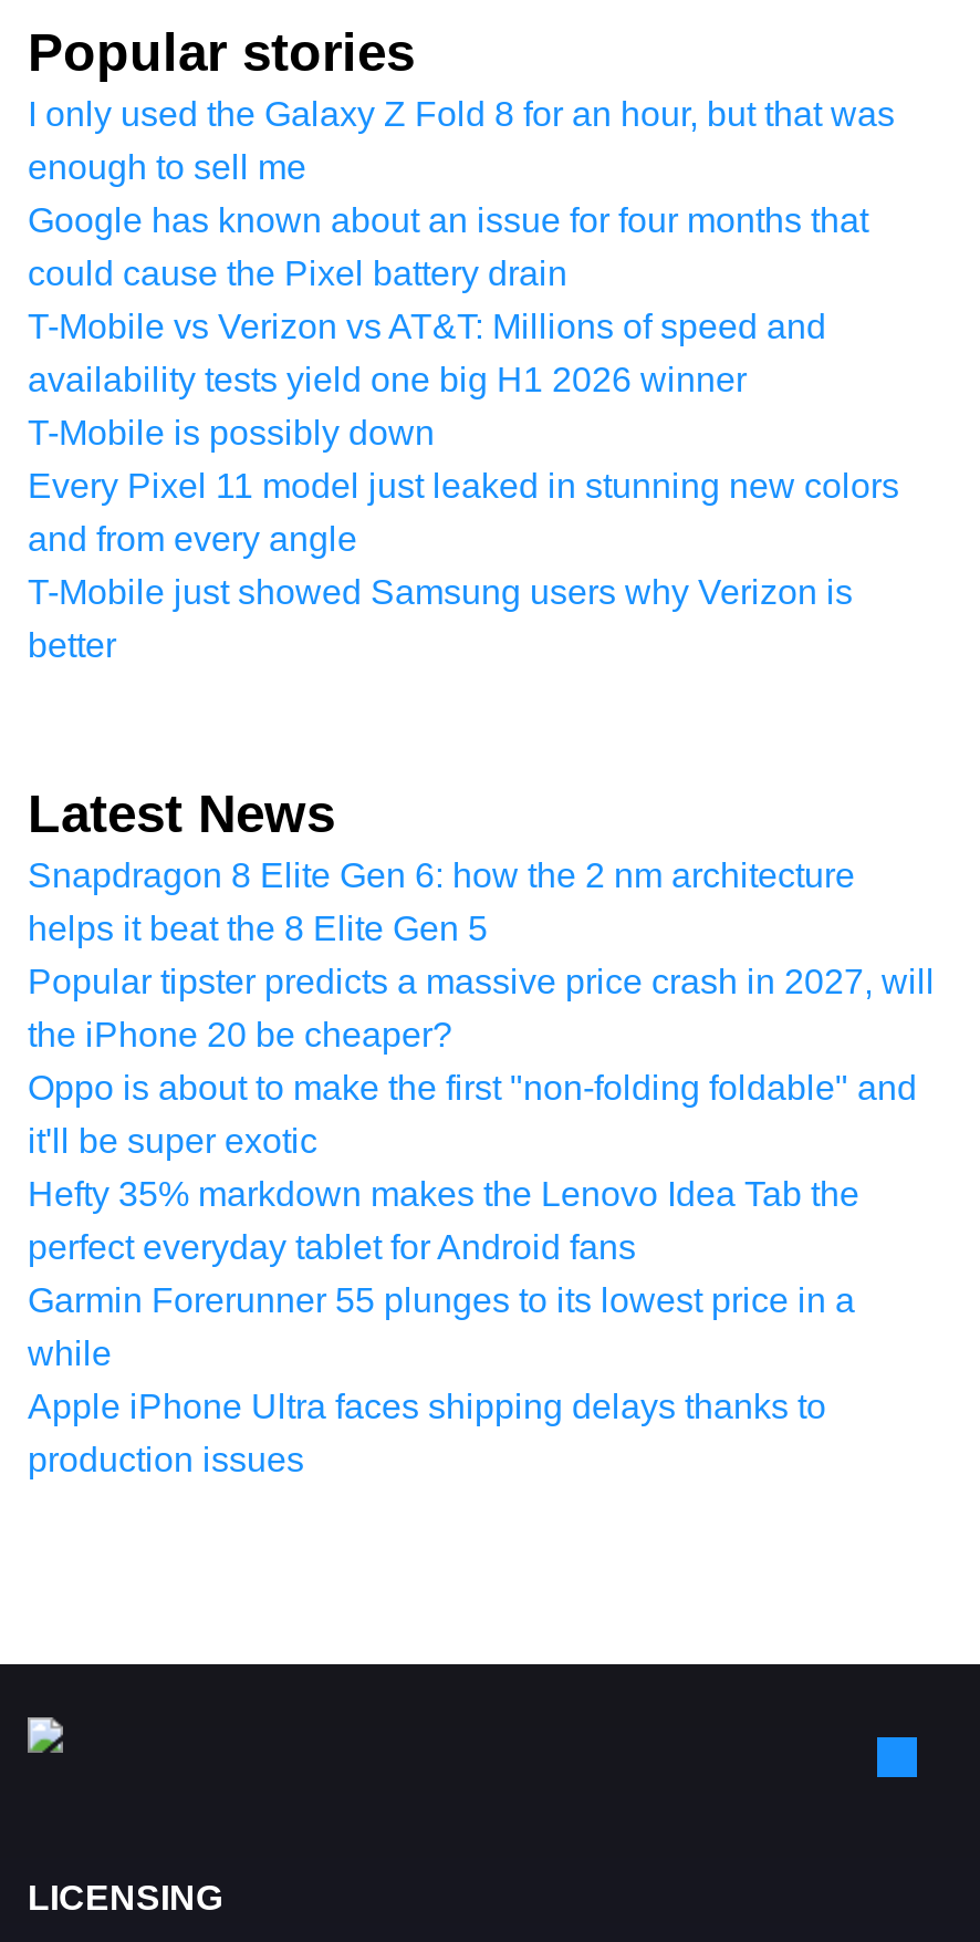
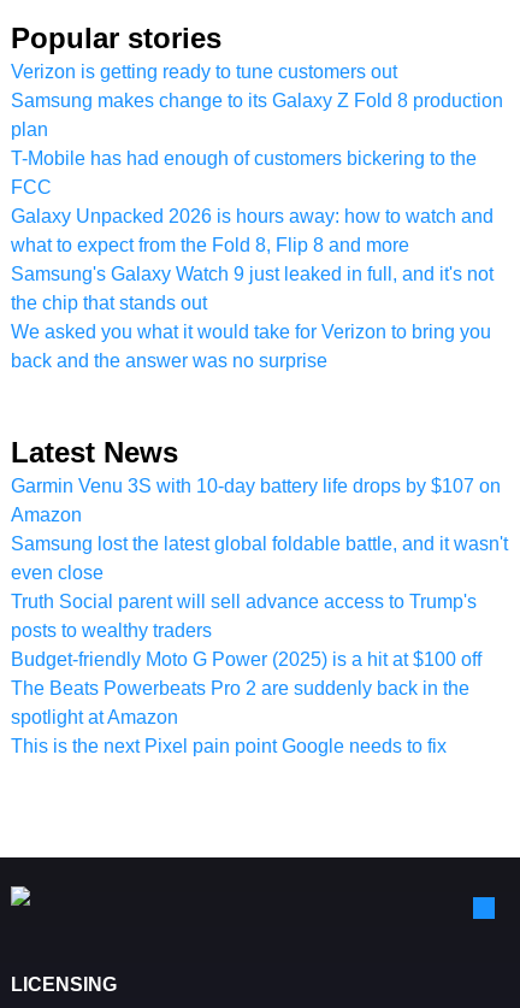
- I only used the Galaxy Z Fold 8 for an hour, but that was
- enough to sell me
- Google has known about an issue for four months that
- could cause the Pixel battery drain
- T-Mobile vs Verizon vs AT&T: Millions of speed and
- availability tests yield one big H1 2026 winner
- T-Mobile is possibly down
- Every Pixel 11 model just leaked in stunning new colors
- and from every angle
- T-Mobile just showed Samsung users why Verizon is
- better
+ Verizon is getting ready to tune customers out
+ Samsung makes change to its Galaxy Z Fold 8 production
+ plan
+ T-Mobile has had enough of customers bickering to the
+ FCC
+ Galaxy Unpacked 2026 is hours away: how to watch and
+ what to expect from the Fold 8, Flip 8 and more
+ Samsung's Galaxy Watch 9 just leaked in full, and it's not
+ the chip that stands out
+ We asked you what it would take for Verizon to bring you
+ back and the answer was no surprise

- Snapdragon 8 Elite Gen 6: how the 2 nm architecture
- helps it beat the 8 Elite Gen 5
- Popular tipster predicts a massive price crash in 2027, will
- the iPhone 20 be cheaper?
- Oppo is about to make the first "non-folding foldable" and
- it'll be super exotic
- Hefty 35% markdown makes the Lenovo Idea Tab the
- perfect everyday tablet for Android fans
- Garmin Forerunner 55 plunges to its lowest price in a
- while
- Apple iPhone Ultra faces shipping delays thanks to
- production issues
+ Garmin Venu 3S with 10-day battery life drops by $107 on
+ Amazon
+ Samsung lost the latest global foldable battle, and it wasn't
+ even close
+ Truth Social parent will sell advance access to Trump's
+ posts to wealthy traders
+ Budget-friendly Moto G Power (2025) is a hit at $100 off
+ The Beats Powerbeats Pro 2 are suddenly back in the
+ spotlight at Amazon
+ This is the next Pixel pain point Google needs to fix
